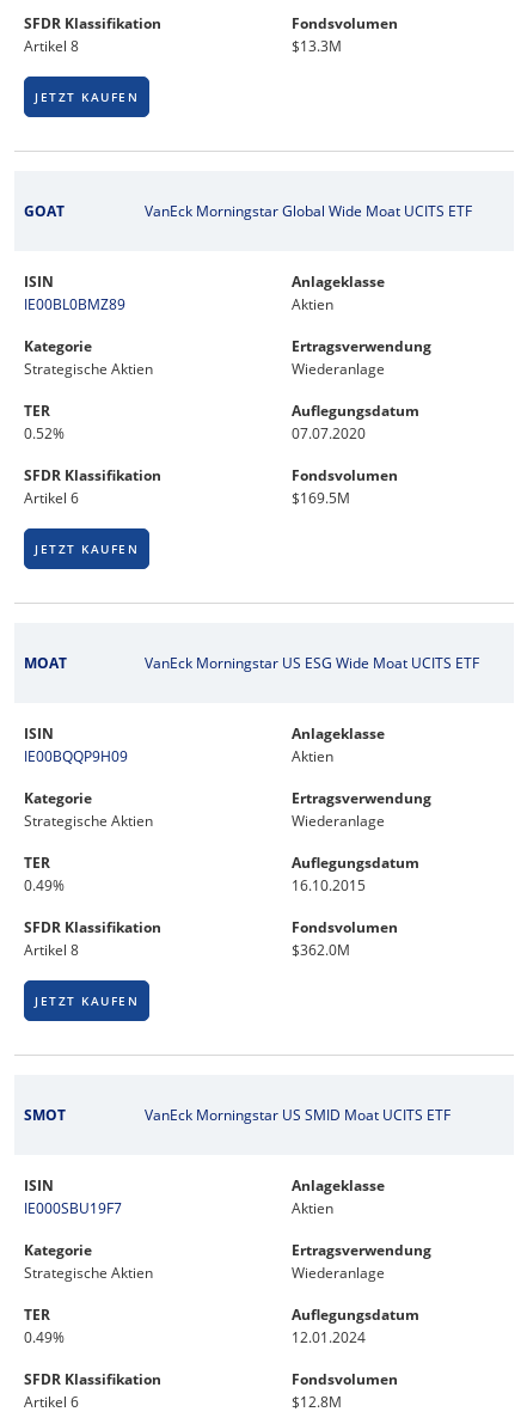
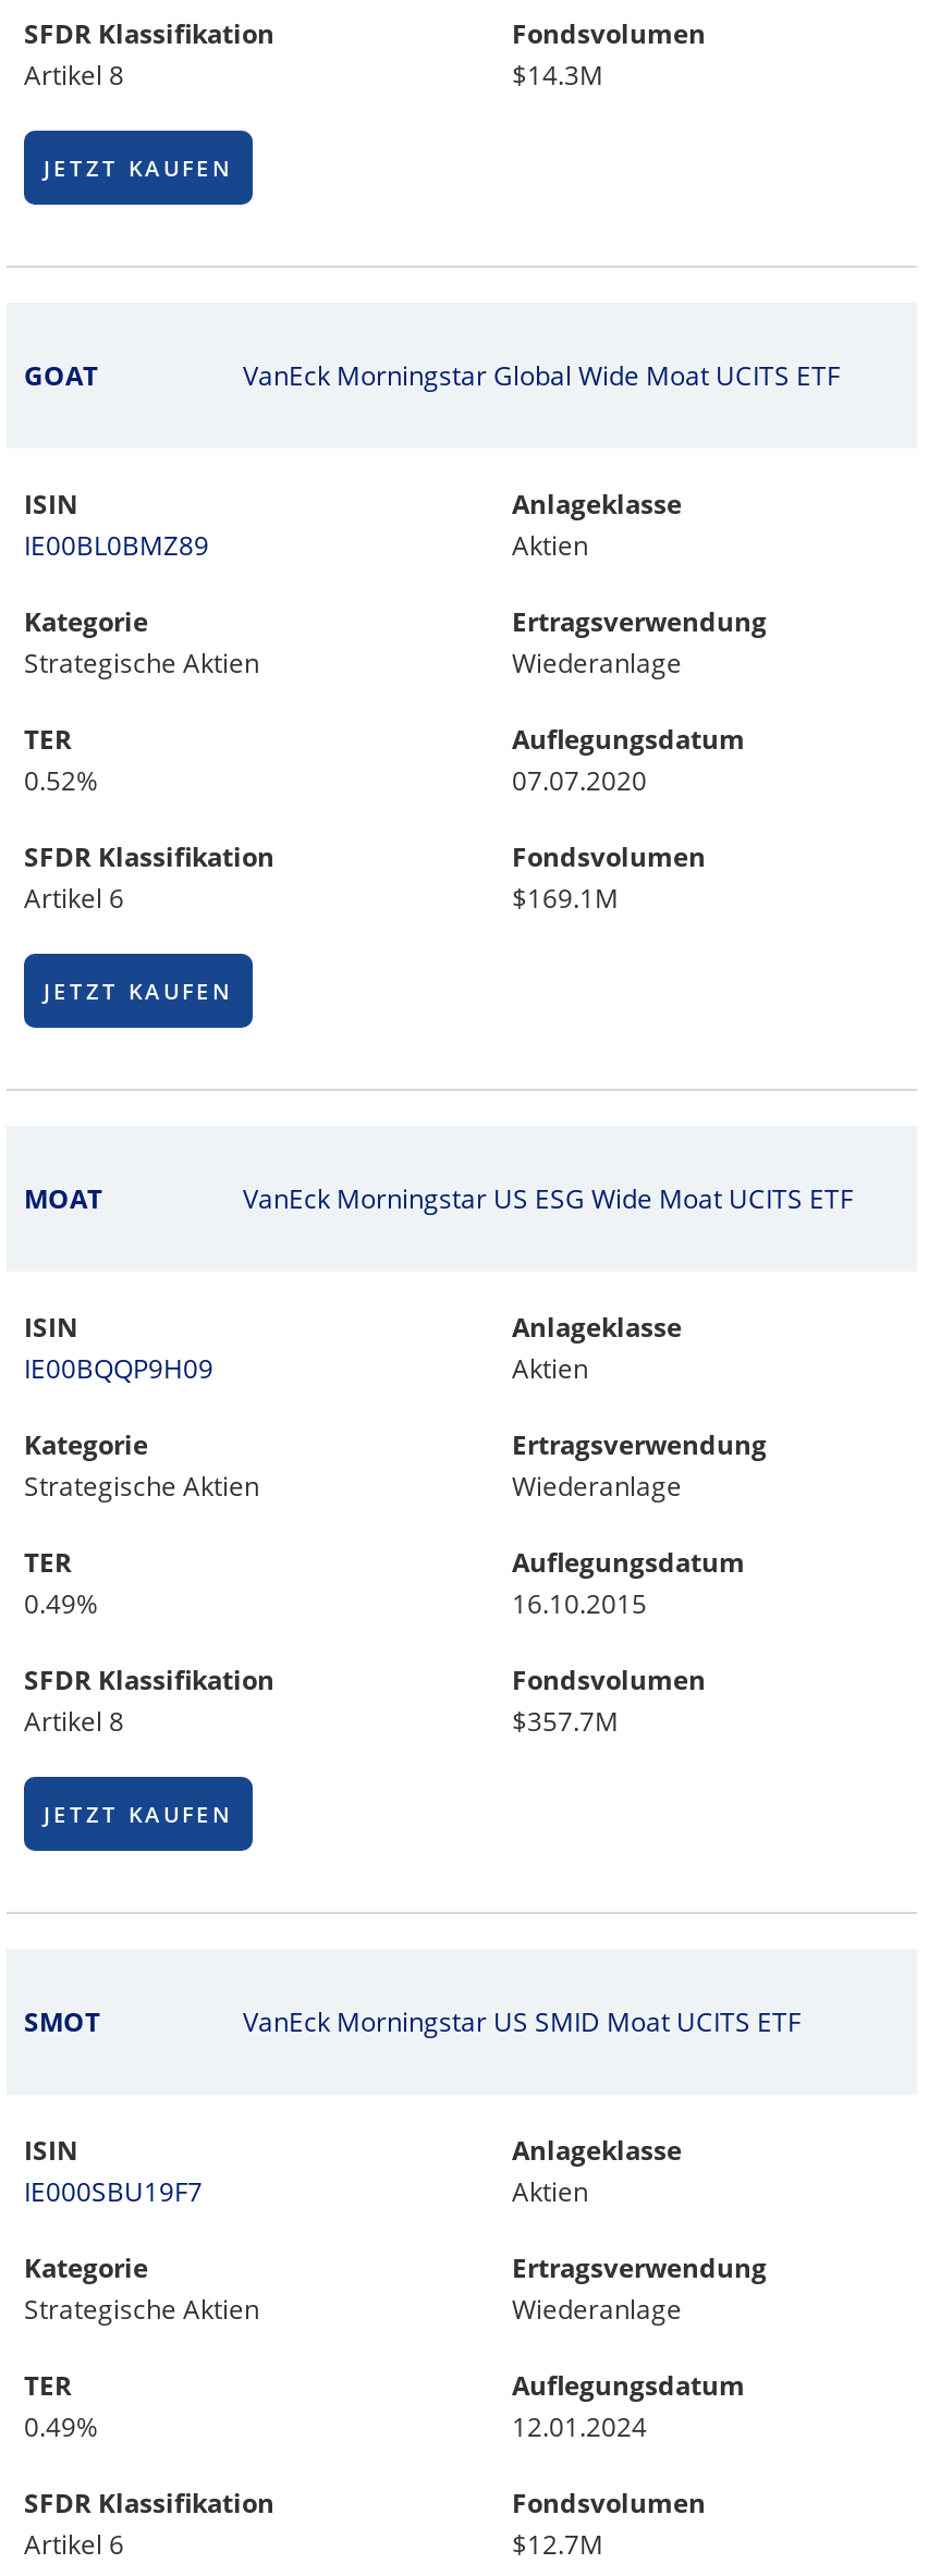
- $13.3M
+ $14.3M

- $169.5M
+ $169.1M

- $362.0M
+ $357.7M

- $12.8M
+ $12.7M
